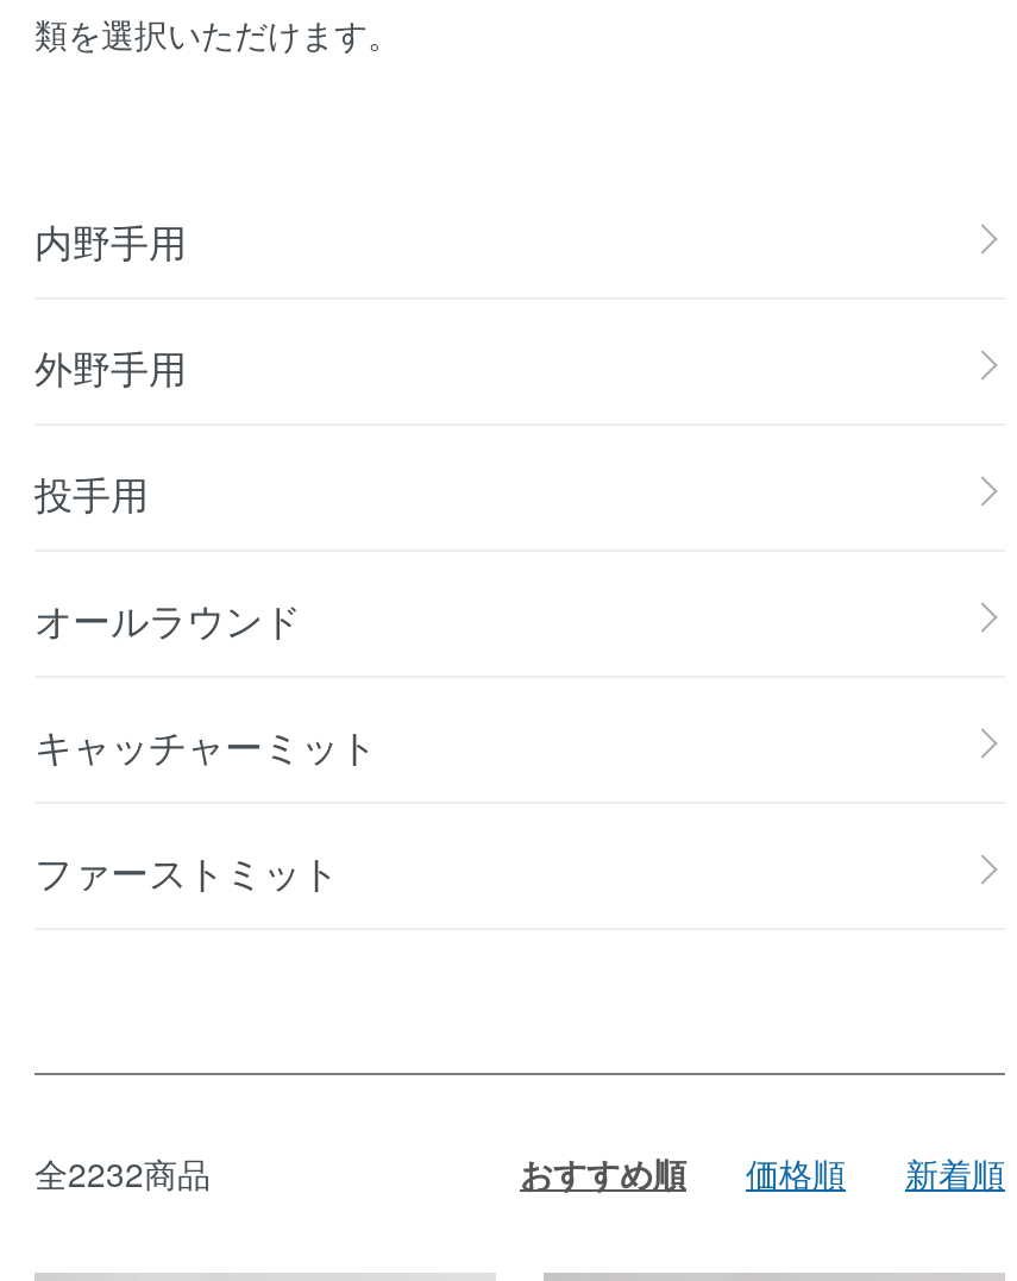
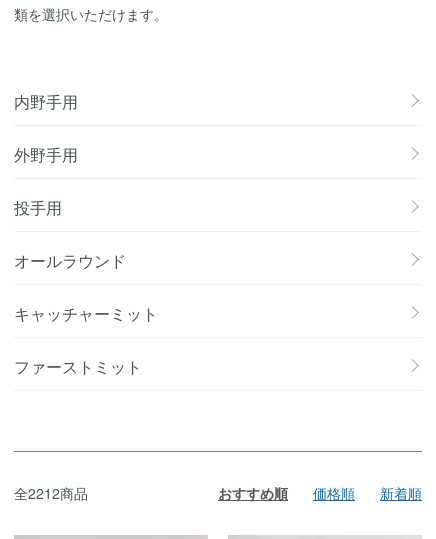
- 全2232商品
+ 全2212商品
